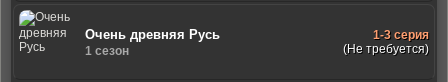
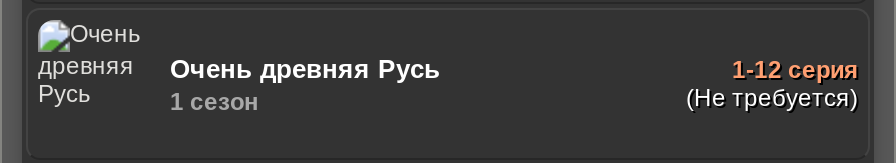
- 1-3 серия
+ 1-12 серия
